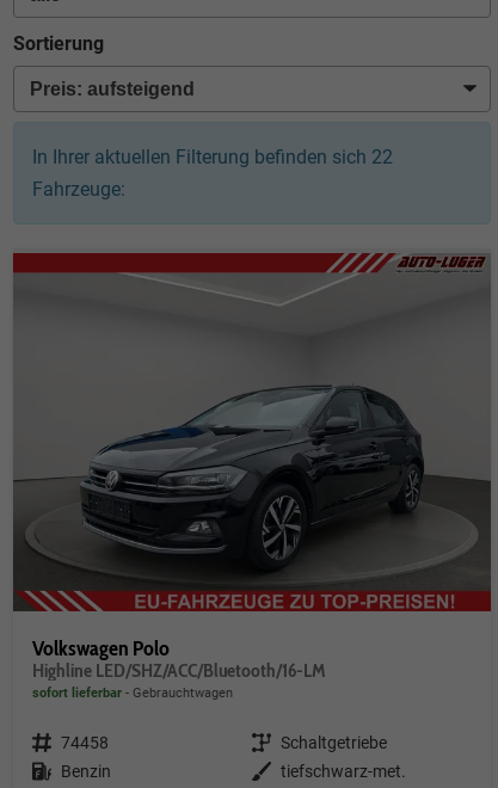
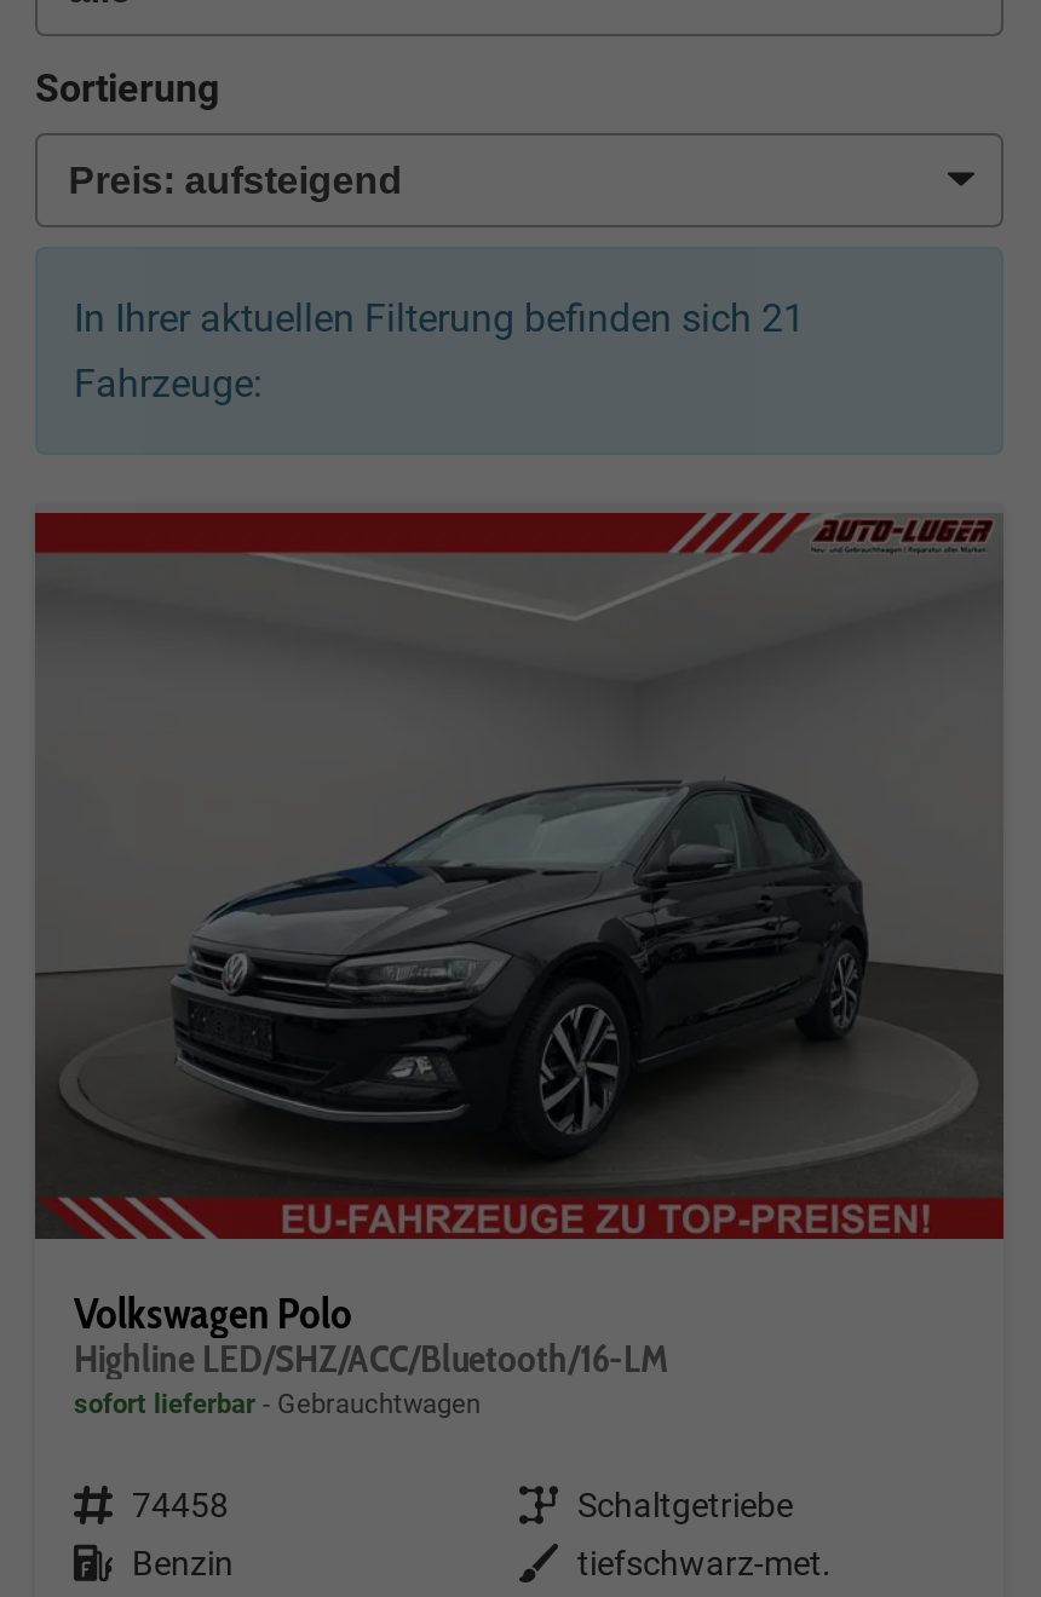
- In Ihrer aktuellen Filterung befinden sich 22
+ In Ihrer aktuellen Filterung befinden sich 21
